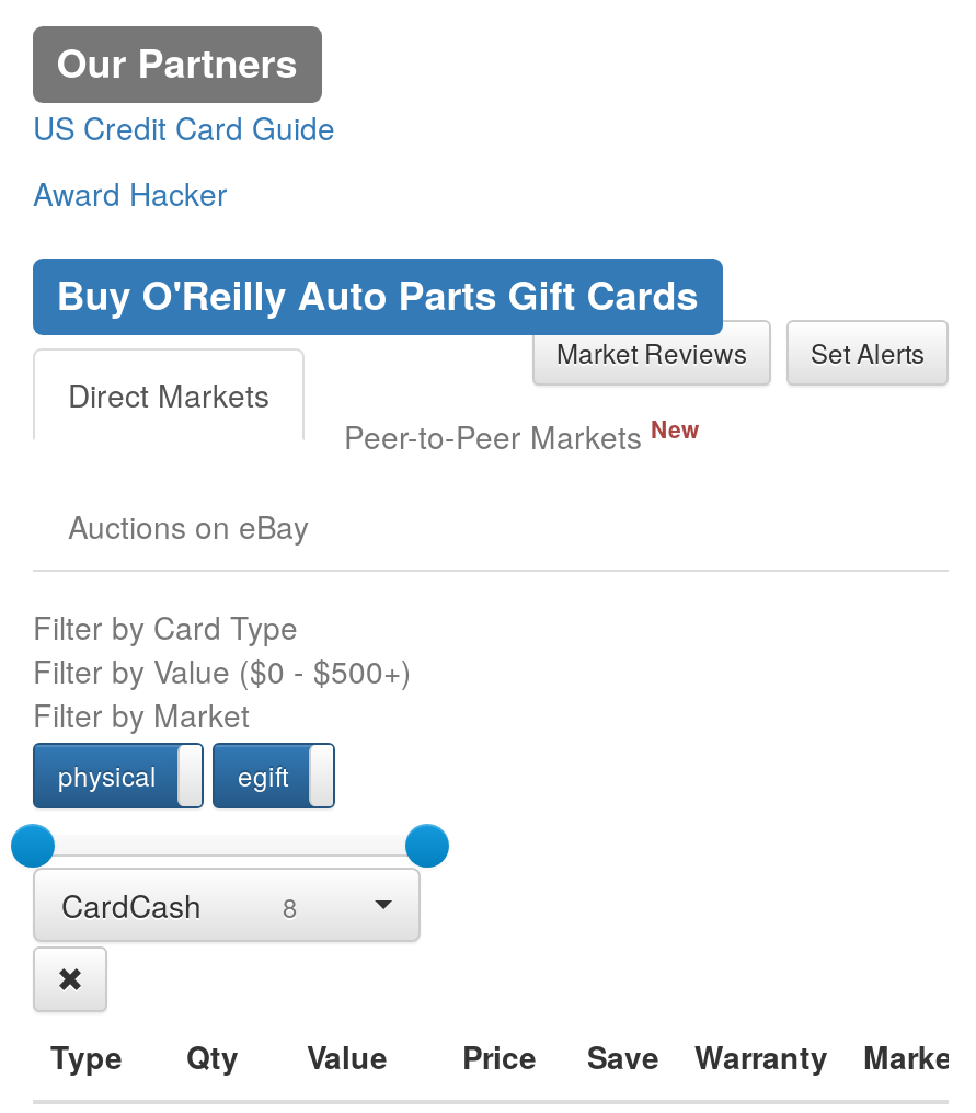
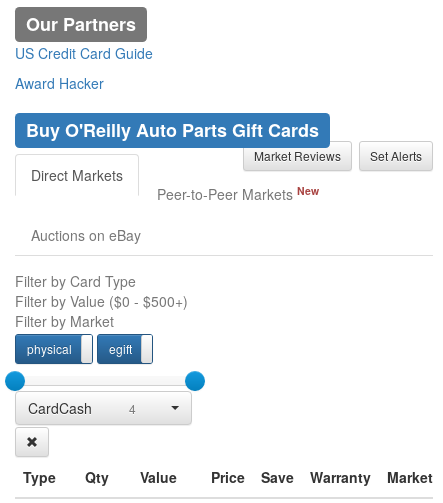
- 8
+ 4
